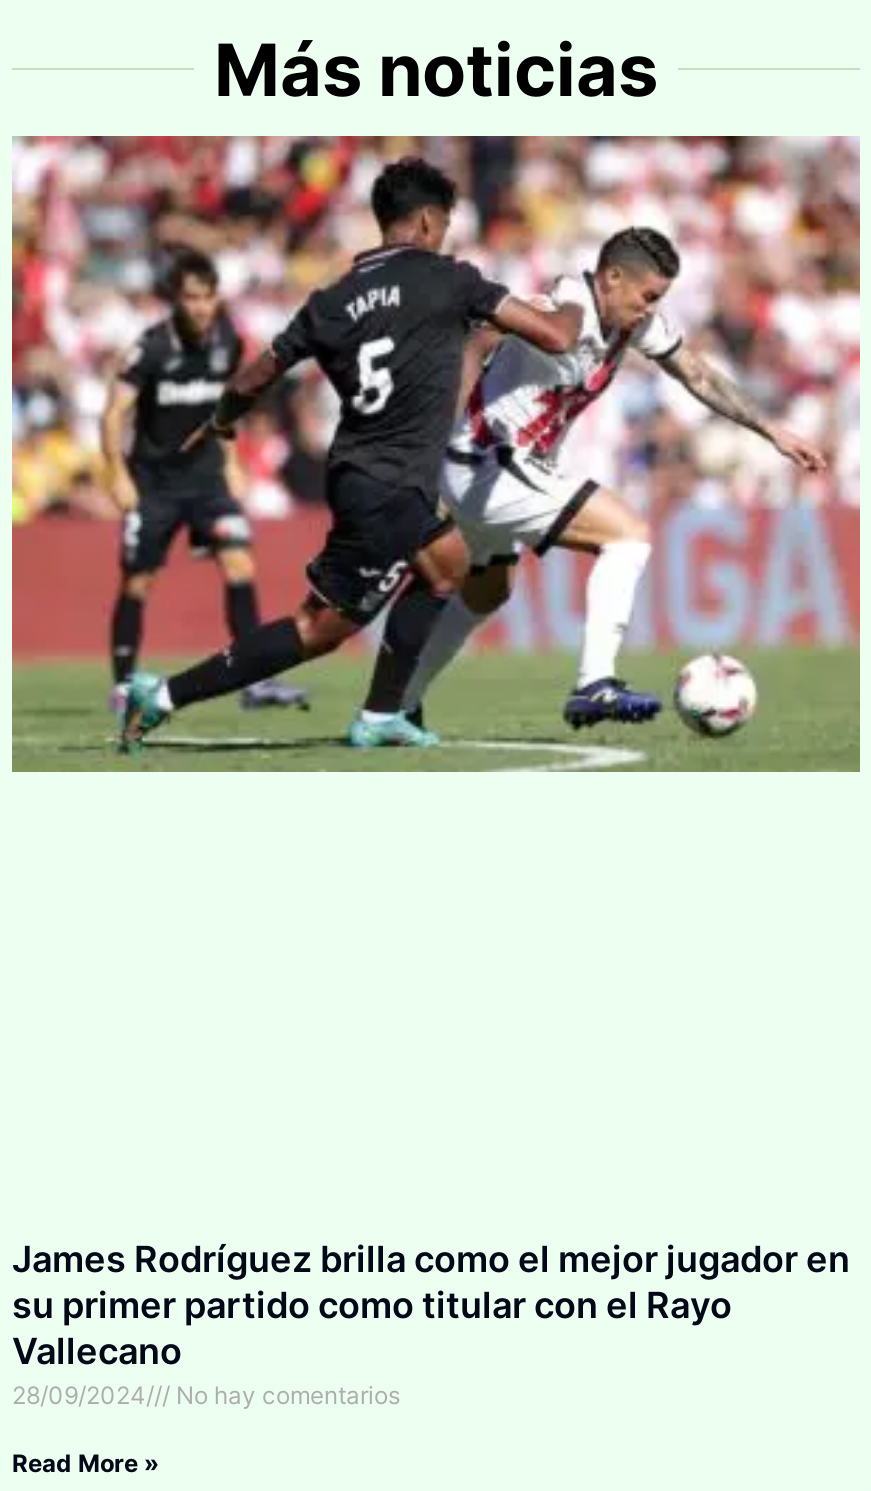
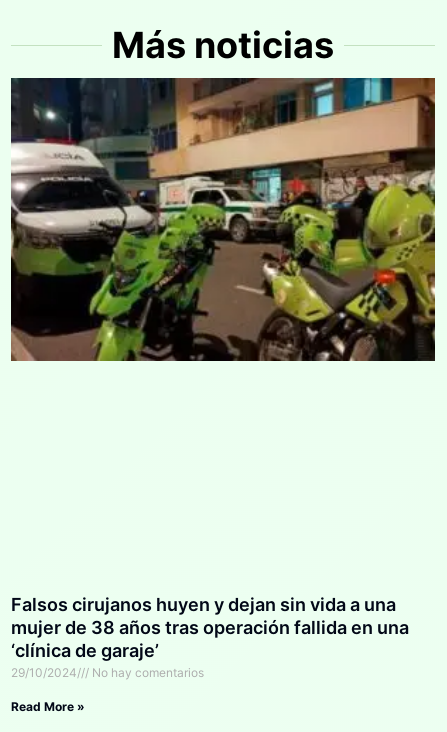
- [image]
+ [image]

- James Rodríguez brilla como el mejor jugador en
- su primer partido como titular con el Rayo
- Vallecano
- 28/09/2024
+ Falsos cirujanos huyen y dejan sin vida a una
+ mujer de 38 años tras operación fallida en una
+ ‘clínica de garaje’
+ 29/10/2024
